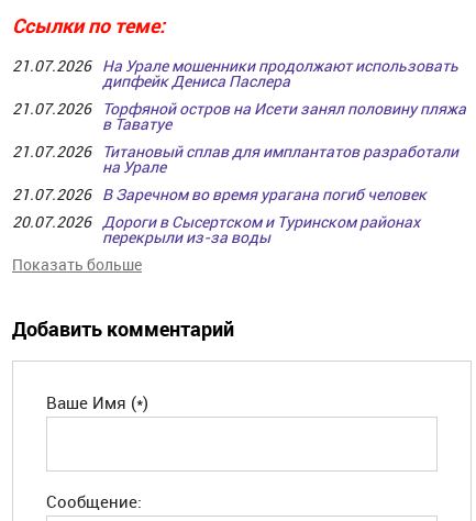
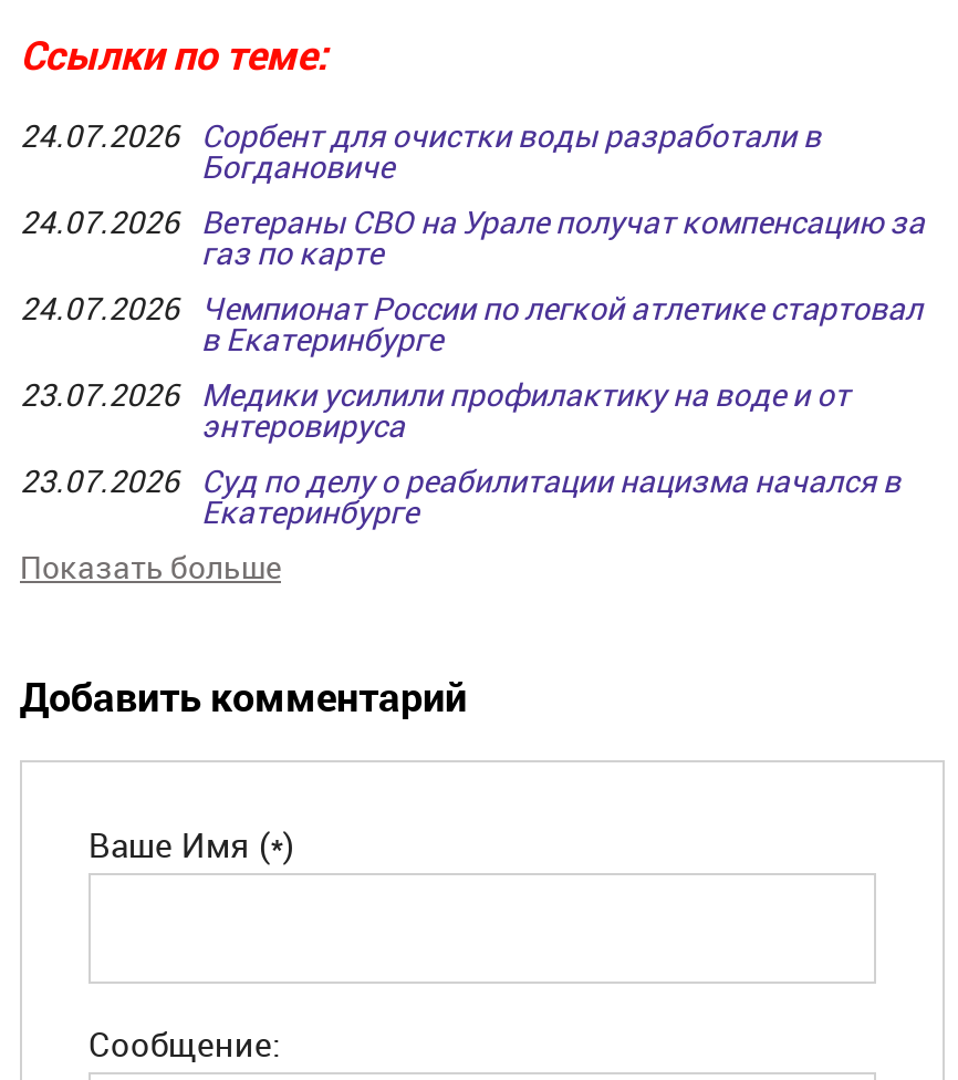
- 21.07.2026 На Урале мошенники продолжают использовать
- дипфейк Дениса Паслера
- 21.07.2026 Торфяной остров на Исети занял половину пляжа
- в Таватуе
- 21.07.2026 Титановый сплав для имплантатов разработали
- на Урале
- 21.07.2026 В Заречном во время урагана погиб человек
- 20.07.2026 Дороги в Сысертском и Туринском районах
- перекрыли из-за воды
+ 24.07.2026 Сорбент для очистки воды разработали в
+ Богдановиче
+ 24.07.2026 Ветераны СВО на Урале получат компенсацию за
+ газ по карте
+ 24.07.2026 Чемпионат России по легкой атлетике стартовал
+ в Екатеринбурге
+ 23.07.2026 Медики усилили профилактику на воде и от
+ энтеровируса
+ 23.07.2026 Суд по делу о реабилитации нацизма начался в
+ Екатеринбурге
